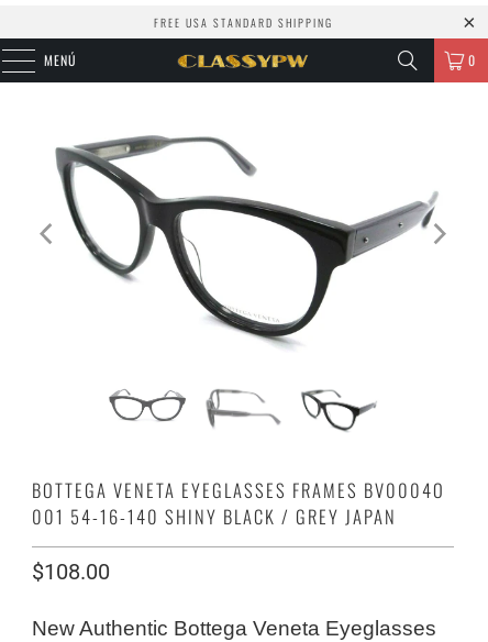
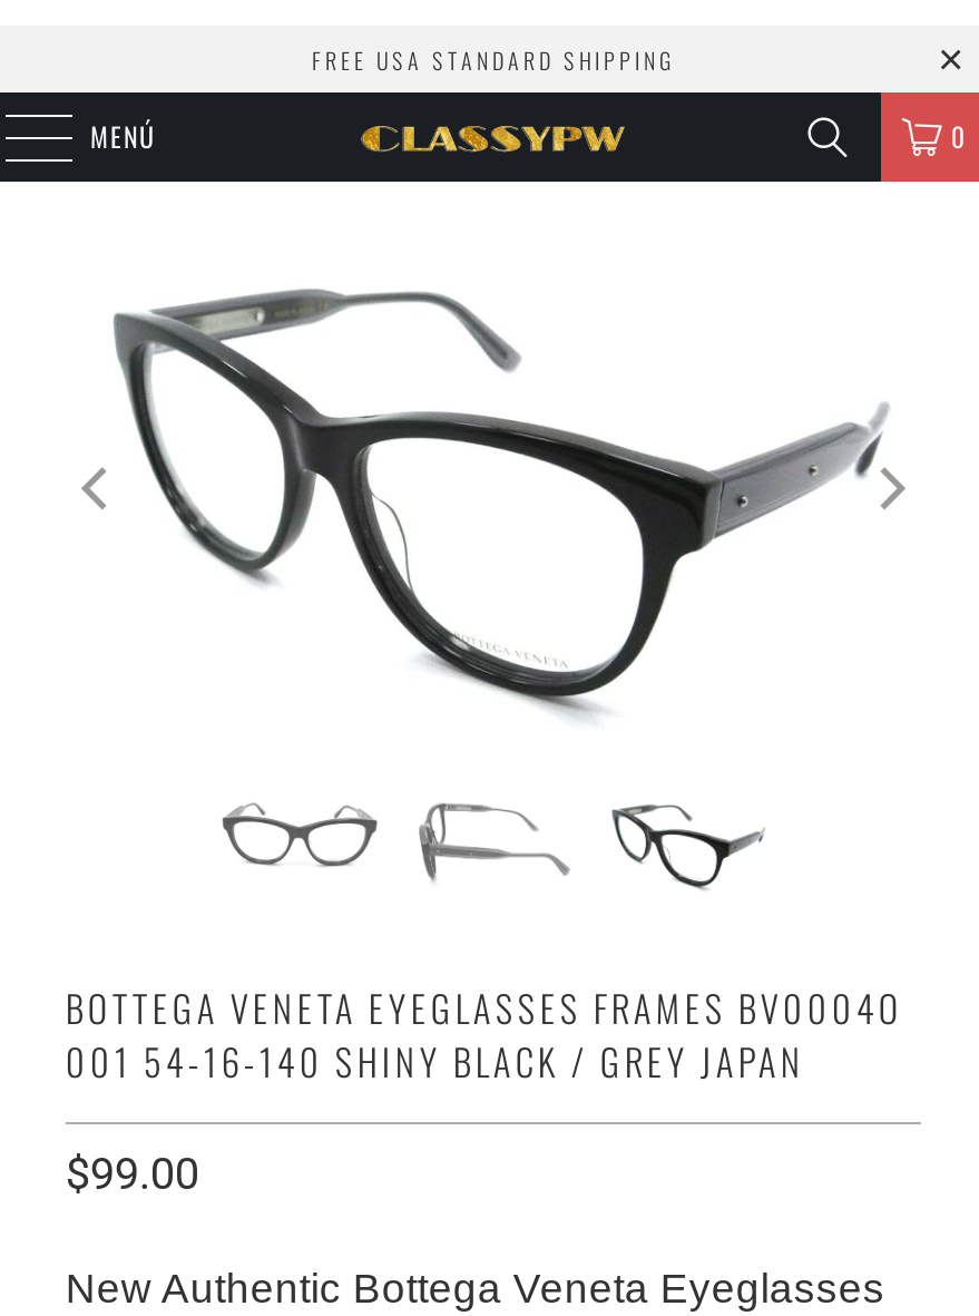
- $108.00
+ $99.00
